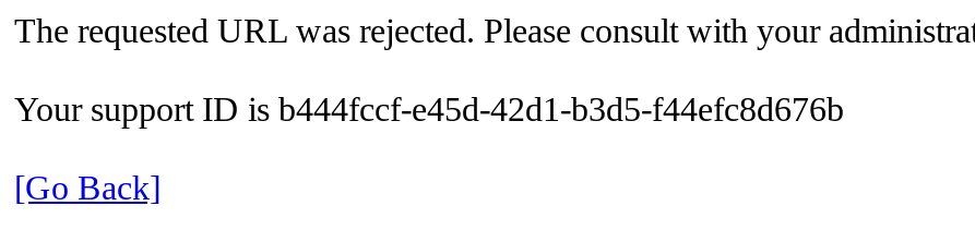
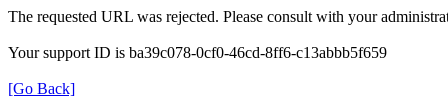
- Your support ID is b444fccf-e45d-42d1-b3d5-f44efc8d676b
+ Your support ID is ba39c078-0cf0-46cd-8ff6-c13abbb5f659
